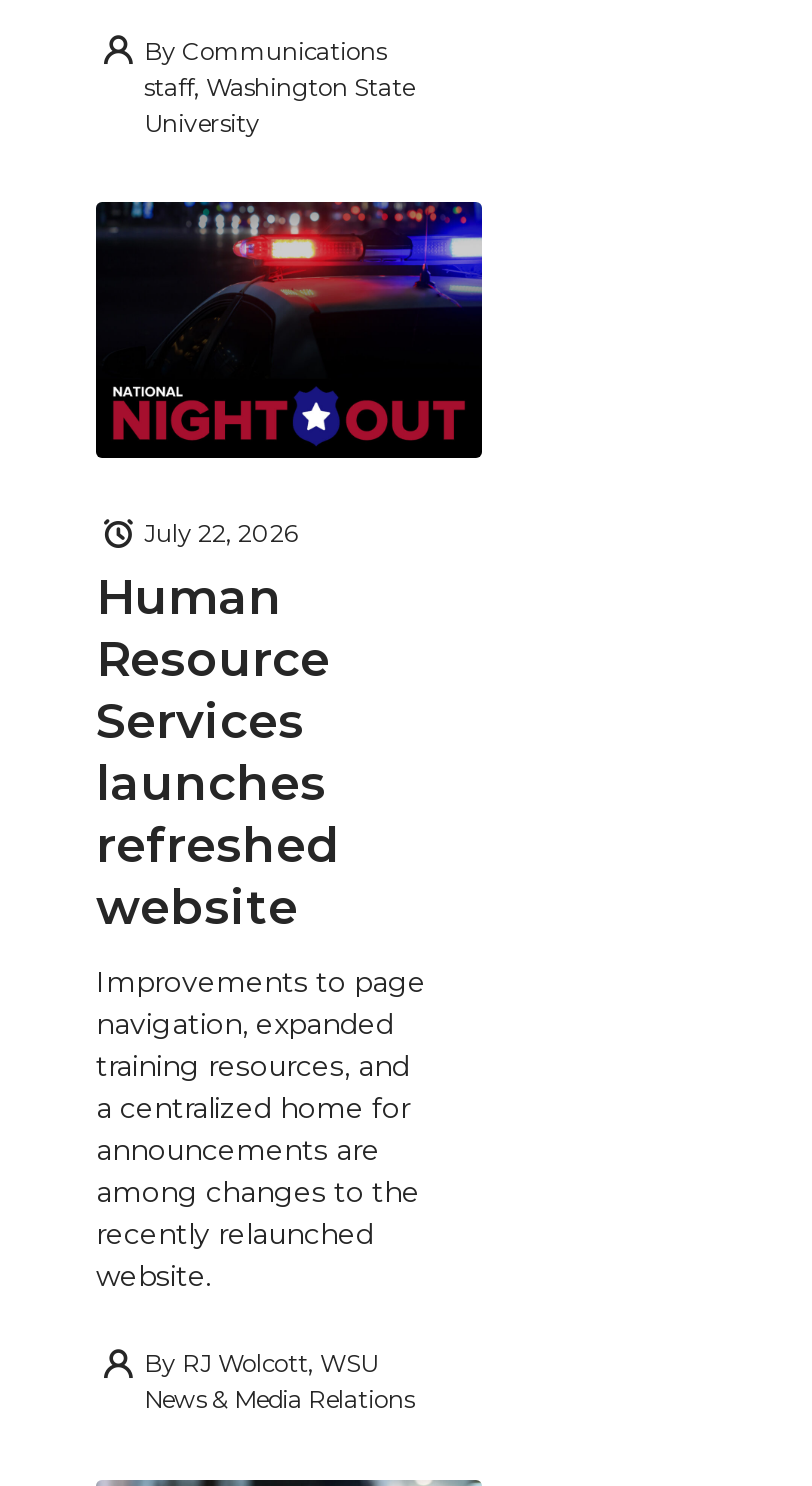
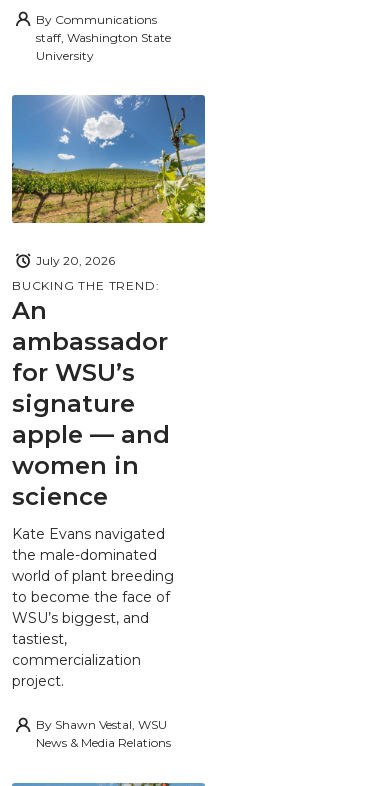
- [image]
- July 22, 2026
+ [image]
+ July 20, 2026

- Human
- Resource
- Services
- launches
- refreshed
- website
+ BUCKING THE TREND:
+ An
+ ambassador
+ for WSU’s
+ signature
+ apple — and
+ women in
+ science

- Improvements to page
- navigation, expanded
- training resources, and
- a centralized home for
- announcements are
- among changes to the
- recently relaunched
- website.
+ Kate Evans navigated
+ the male-dominated
+ world of plant breeding
+ to become the face of
+ WSU’s biggest, and
+ tastiest,
+ commercialization
+ project.

- By RJ Wolcott, WSU
+ By Shawn Vestal, WSU
